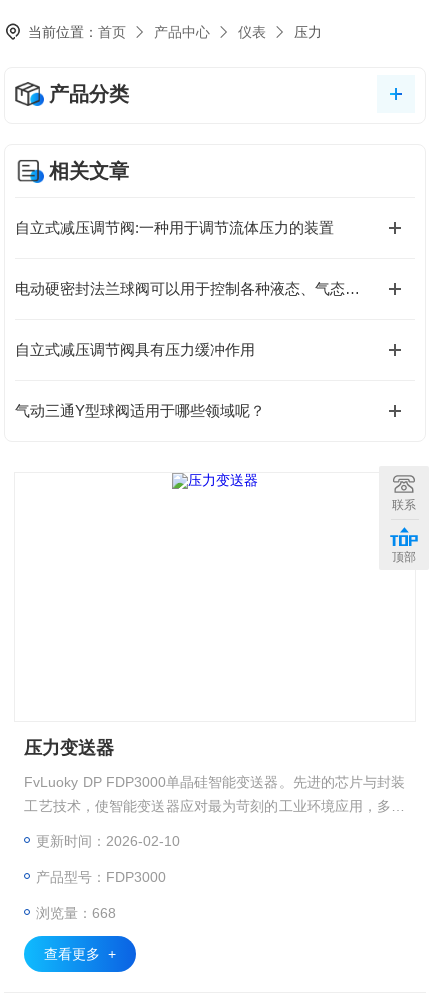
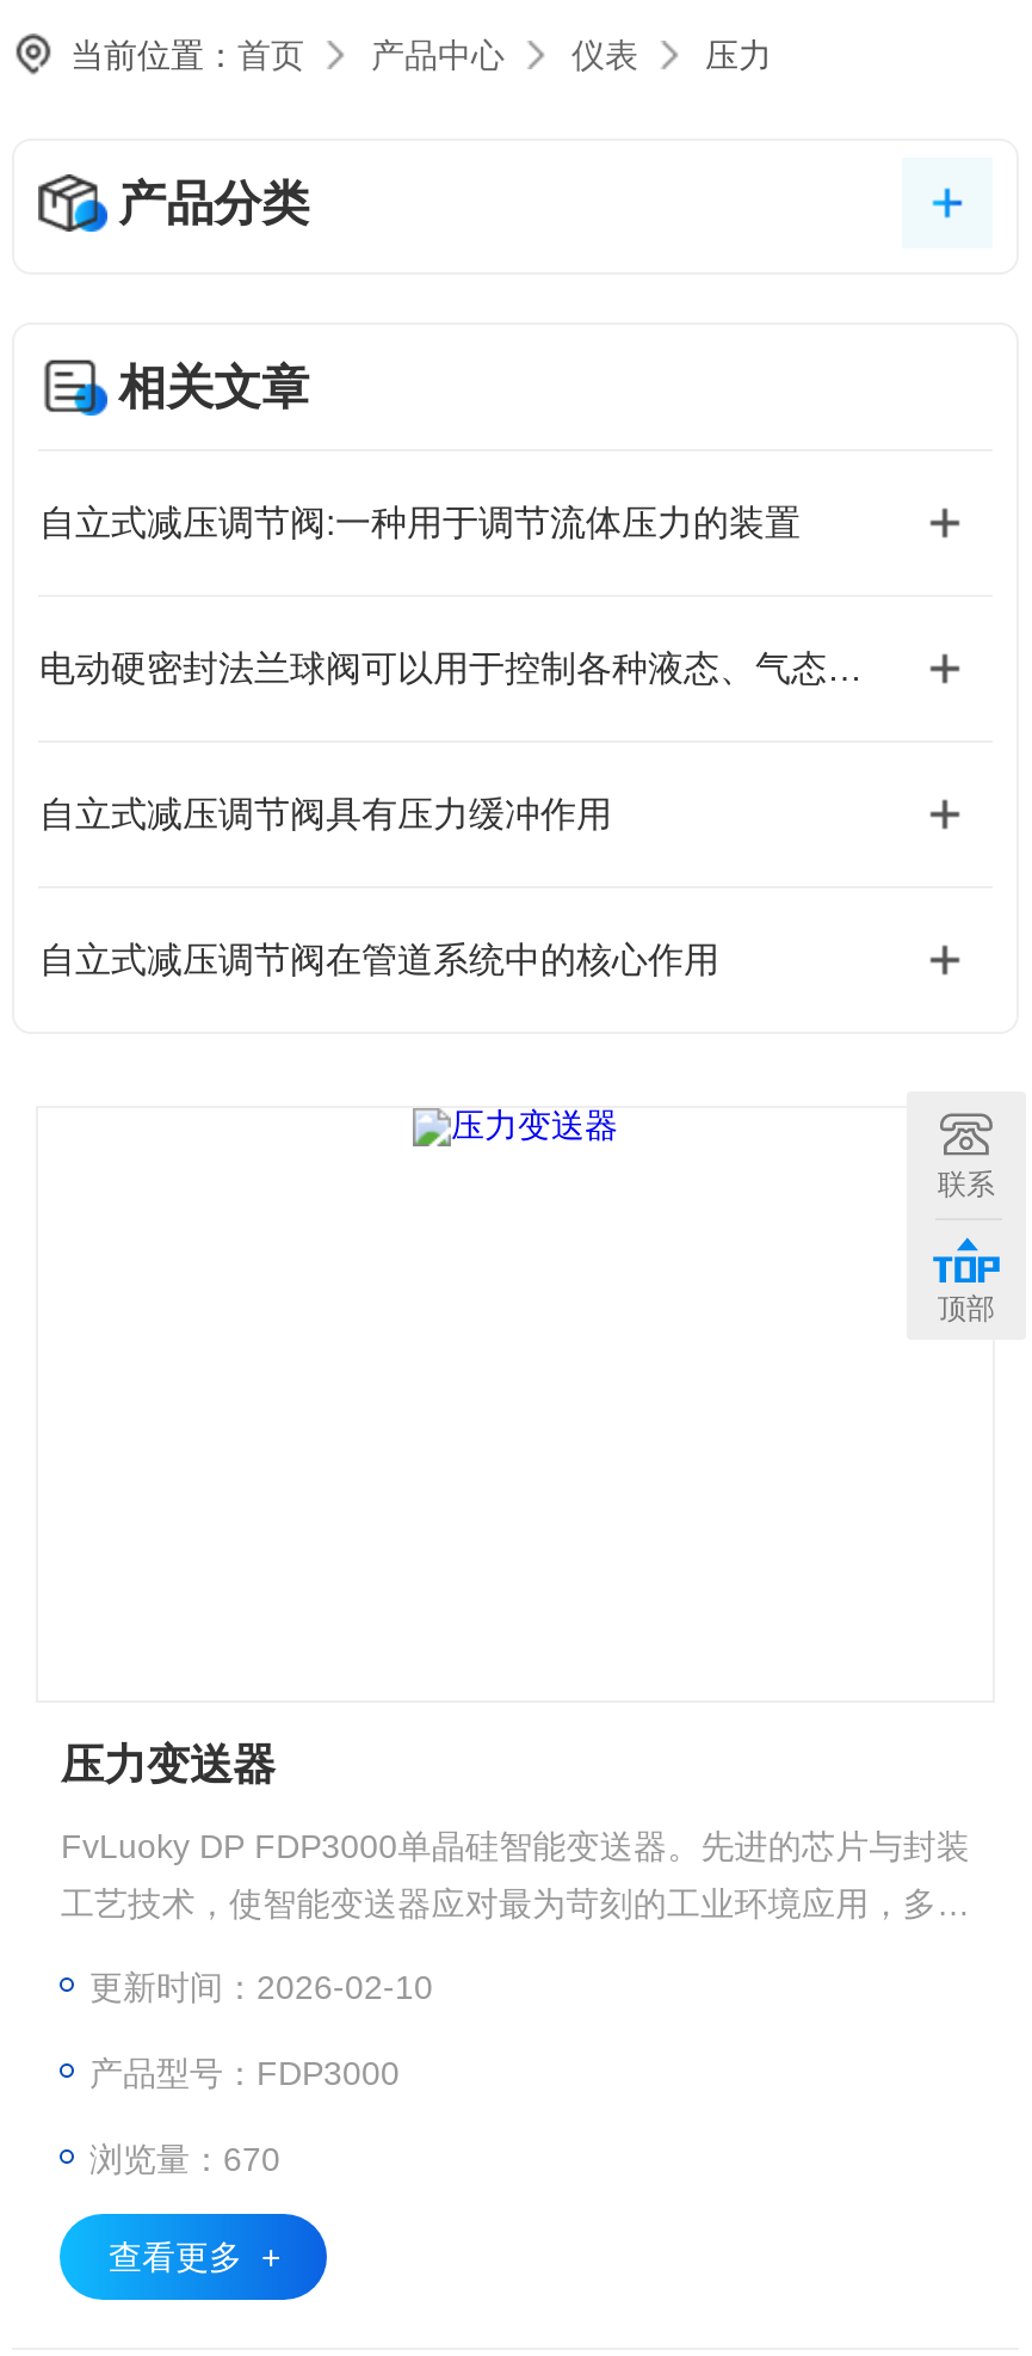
- 气动三通Y型球阀适用于哪些领域呢？
+ 自立式减压调节阀在管道系统中的核心作用

- 浏览量：668
+ 浏览量：670
